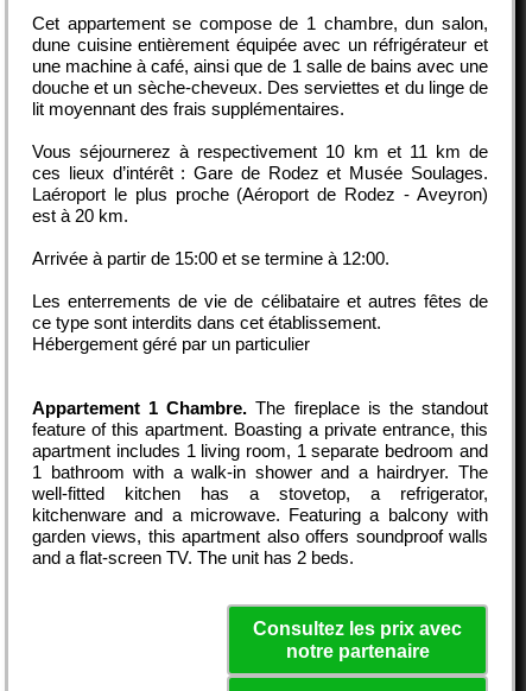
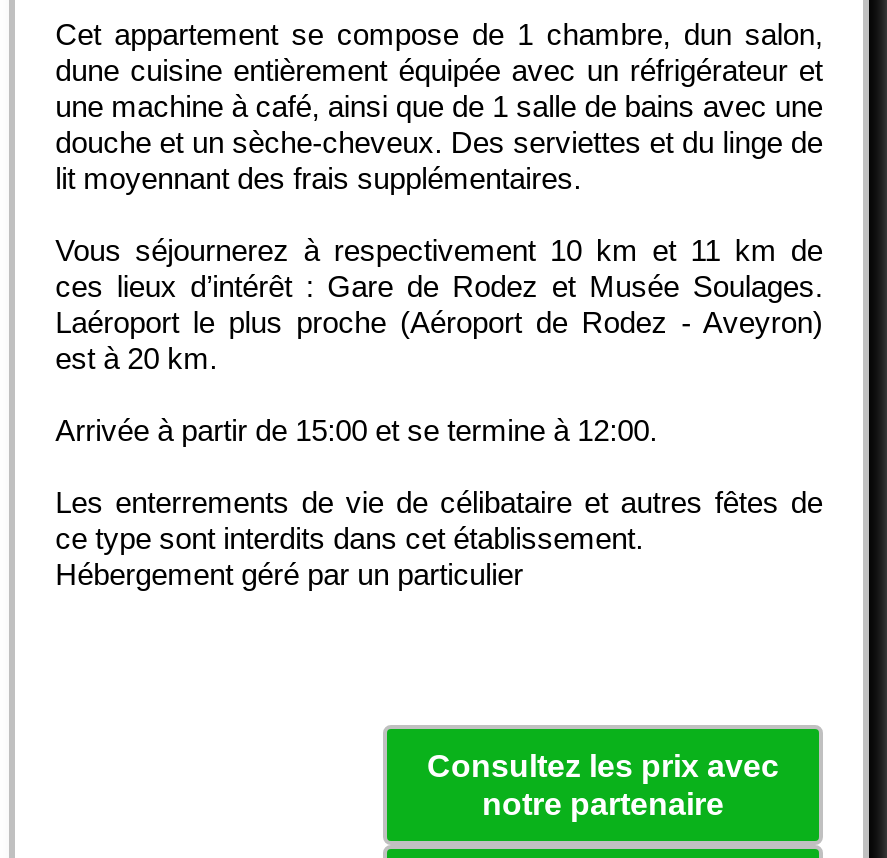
- Appartement 1 Chambre. The fireplace is the standout
- feature of this apartment. Boasting a private entrance, this
- apartment includes 1 living room, 1 separate bedroom and
- 1 bathroom with a walk-in shower and a hairdryer. The
- well-fitted kitchen has a stovetop, a refrigerator,
- kitchenware and a microwave. Featuring a balcony with
- garden views, this apartment also offers soundproof walls
- and a flat-screen TV. The unit has 2 beds.
